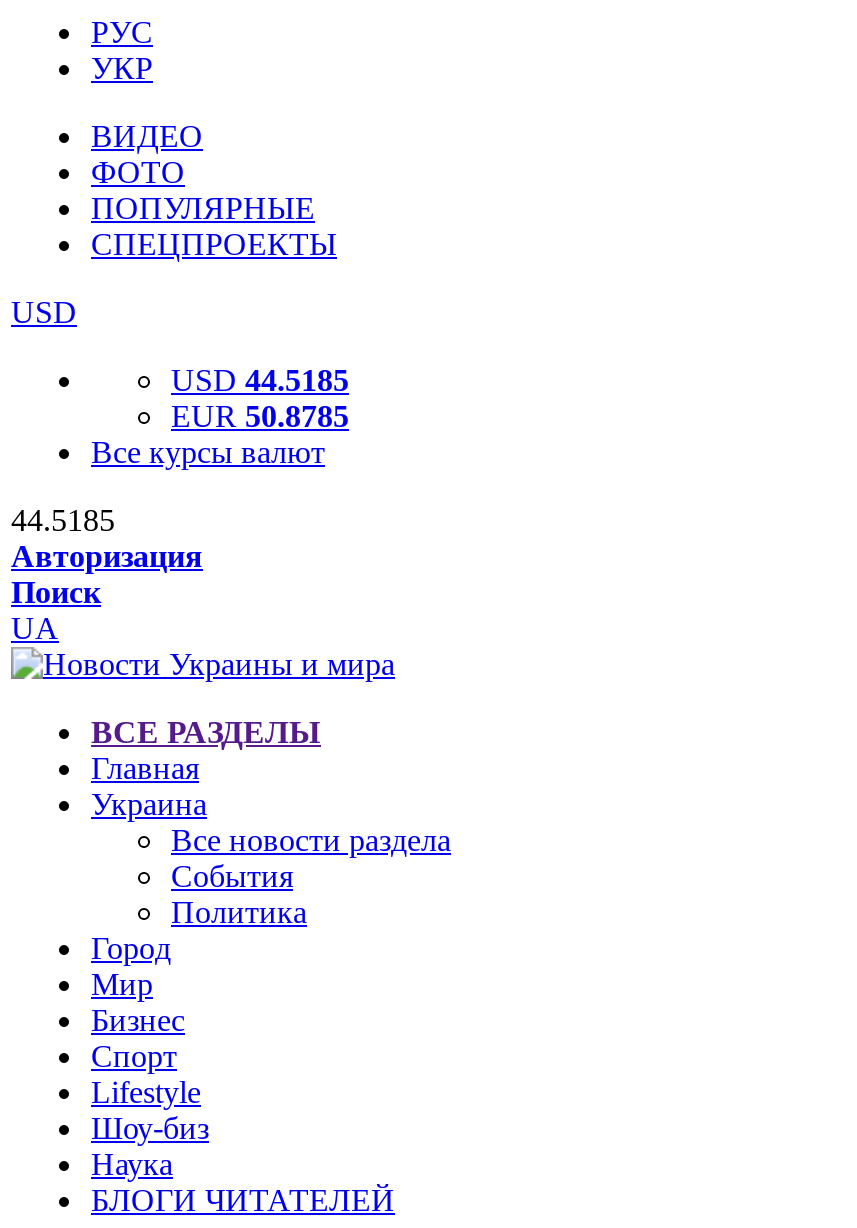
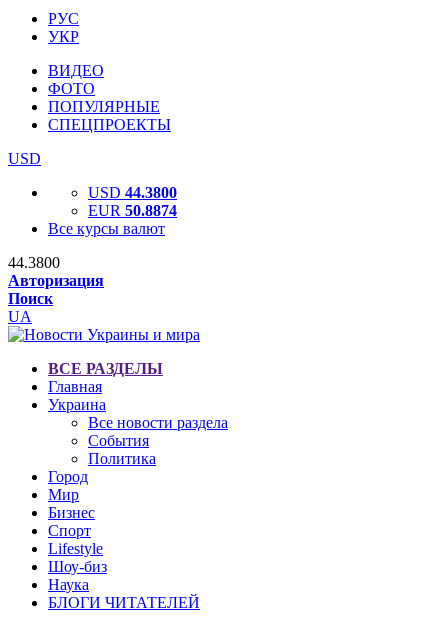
- USD 44.5185
+ USD 44.3800

- EUR 50.8785
+ EUR 50.8874

- 44.5185
+ 44.3800
